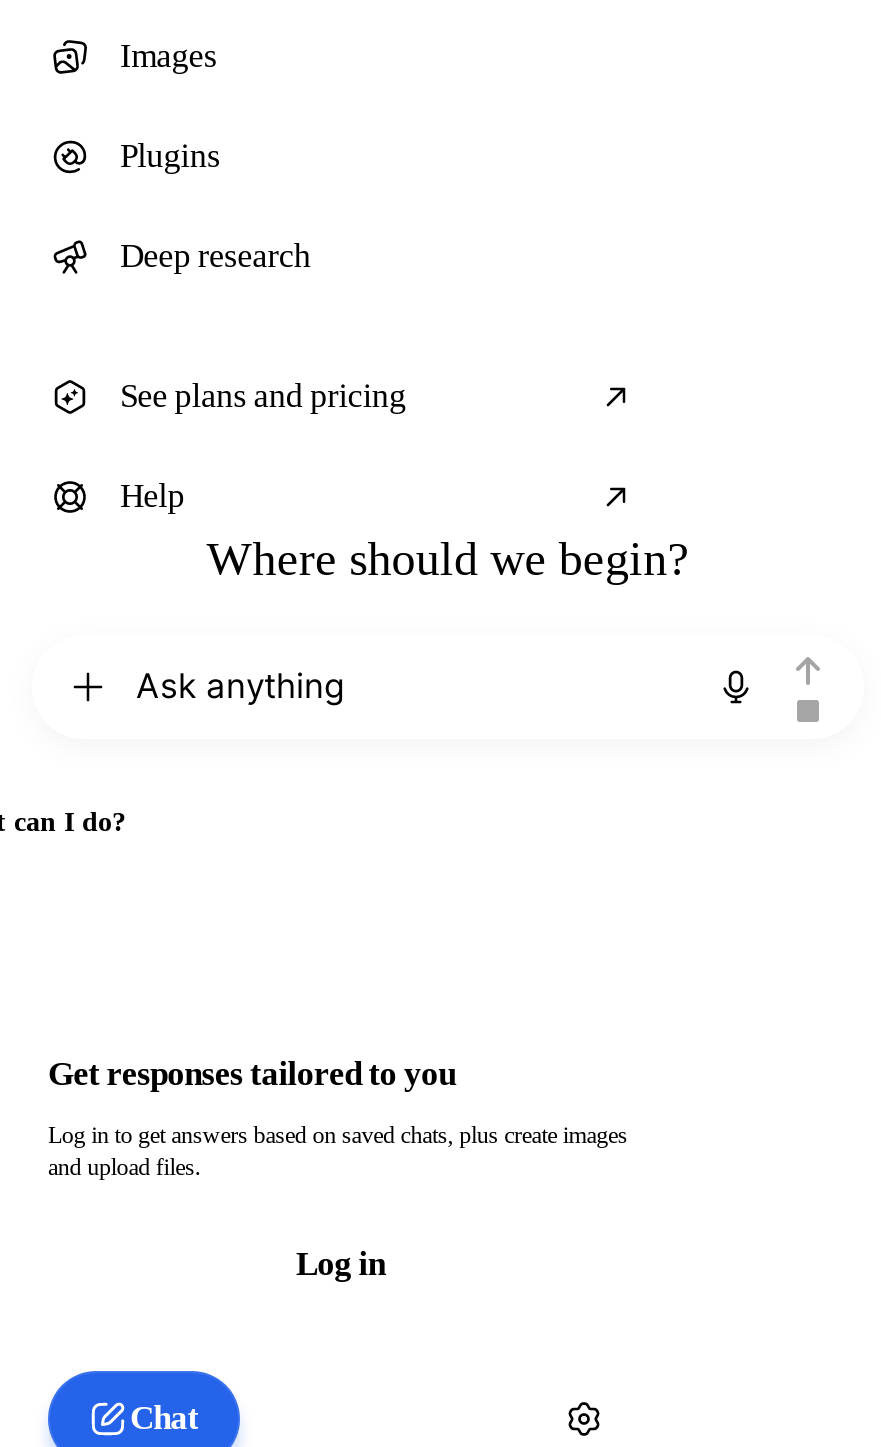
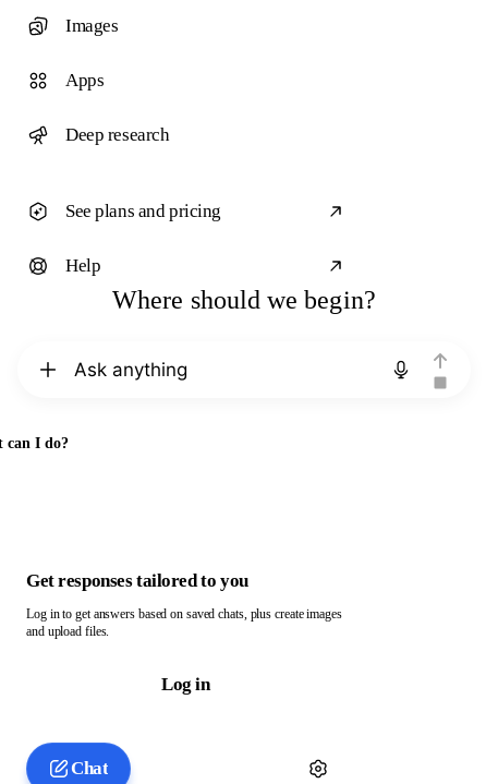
- Plugins
+ Apps
